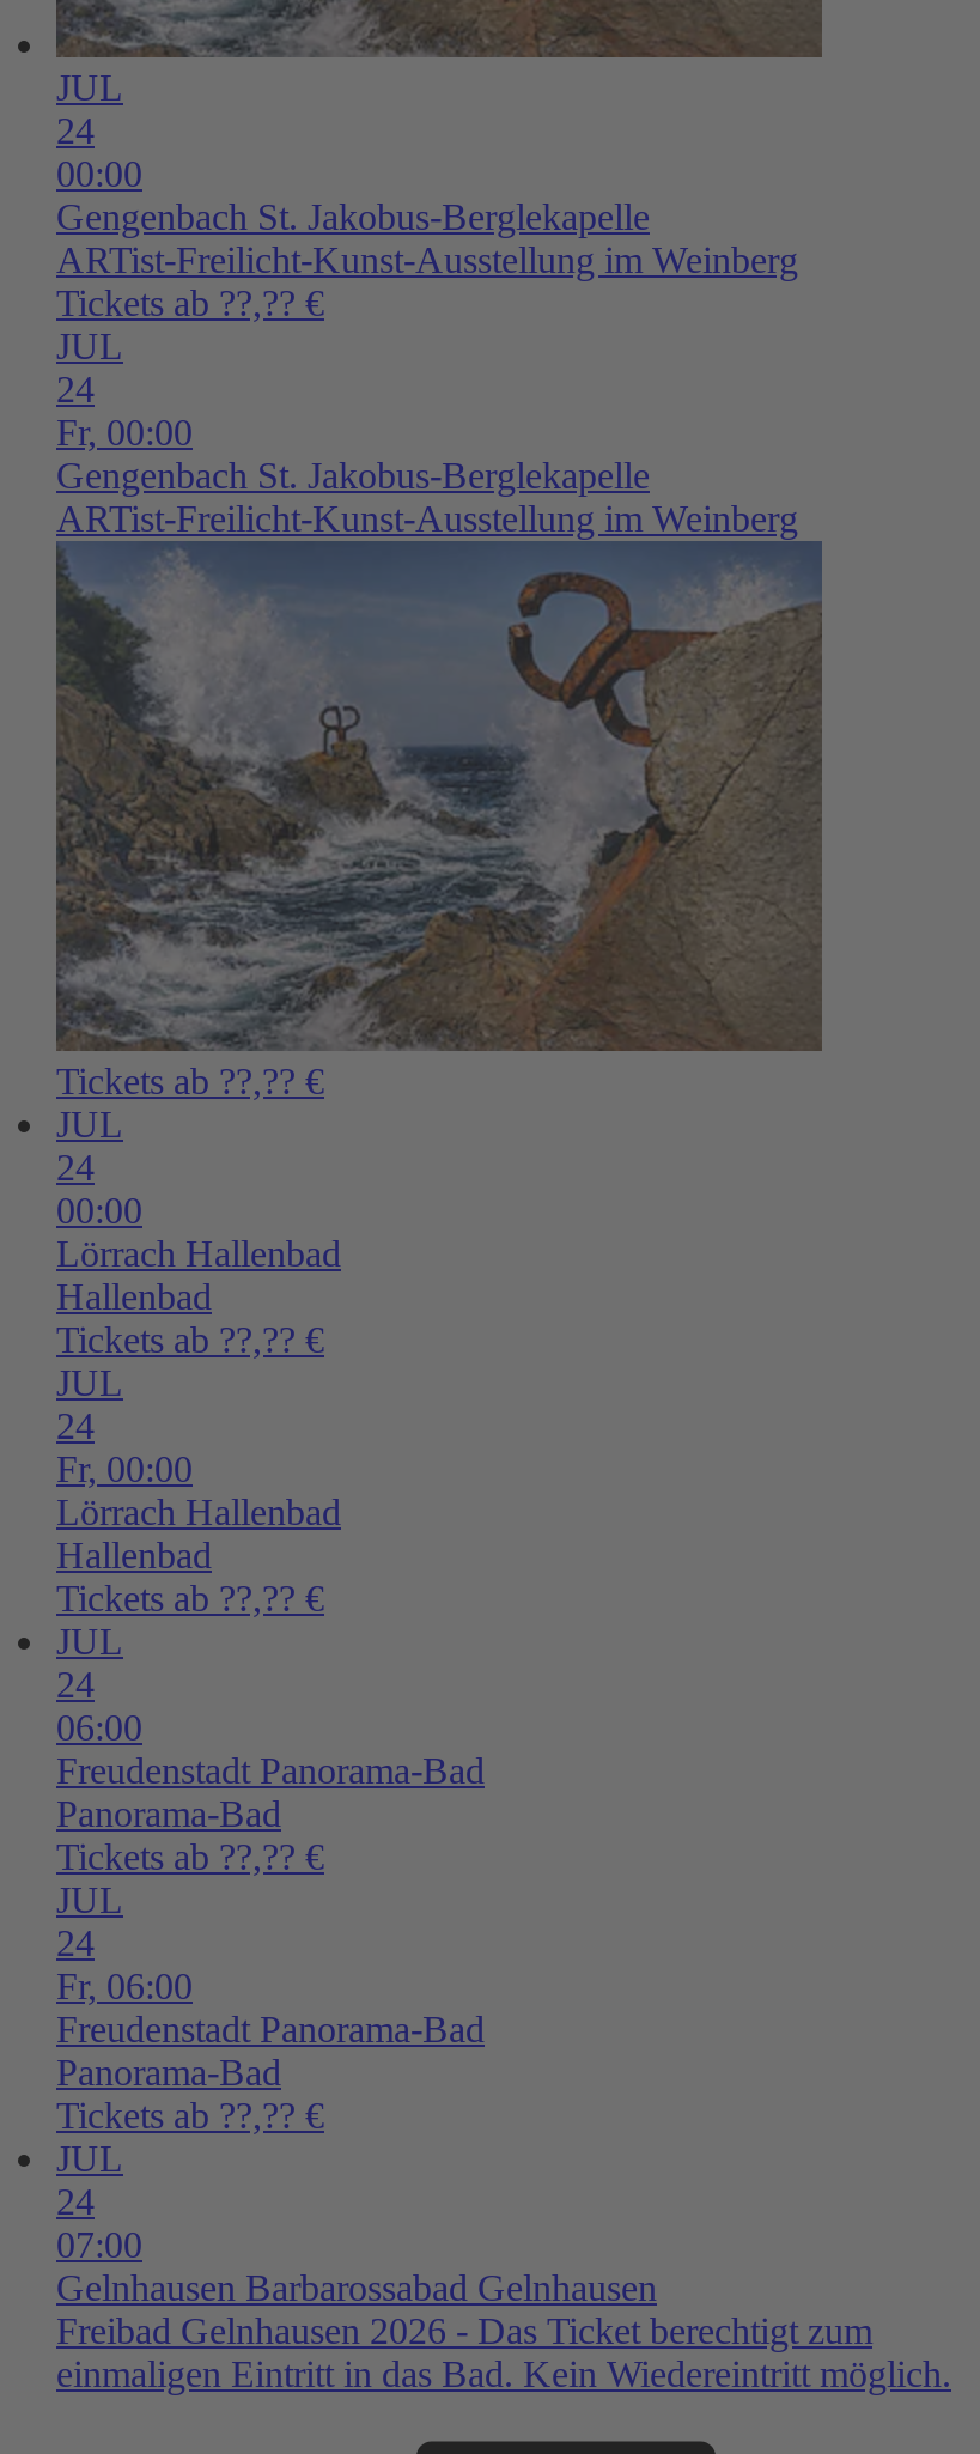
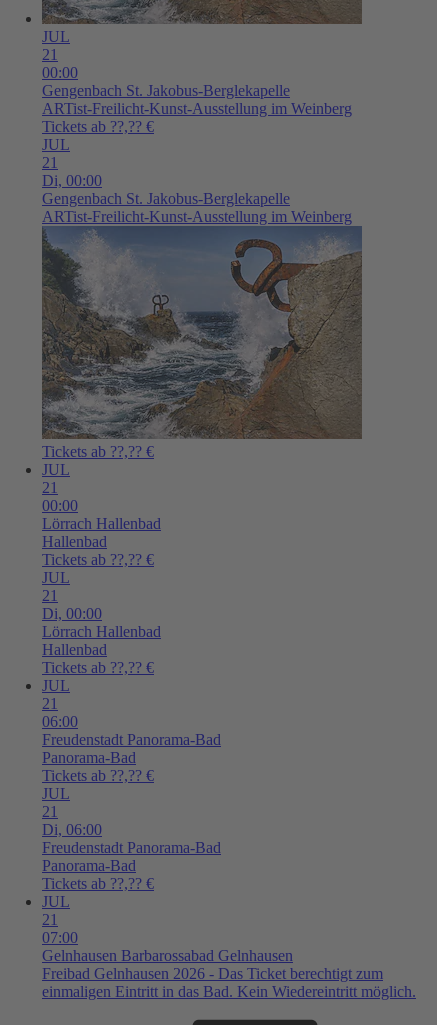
- 24
+ 21

- 24
- Fr, 00:00
+ 21
+ Di, 00:00

- 24
+ 21

- 24
- Fr, 00:00
+ 21
+ Di, 00:00

- 24
+ 21

- 24
- Fr, 06:00
+ 21
+ Di, 06:00

- 24
+ 21
